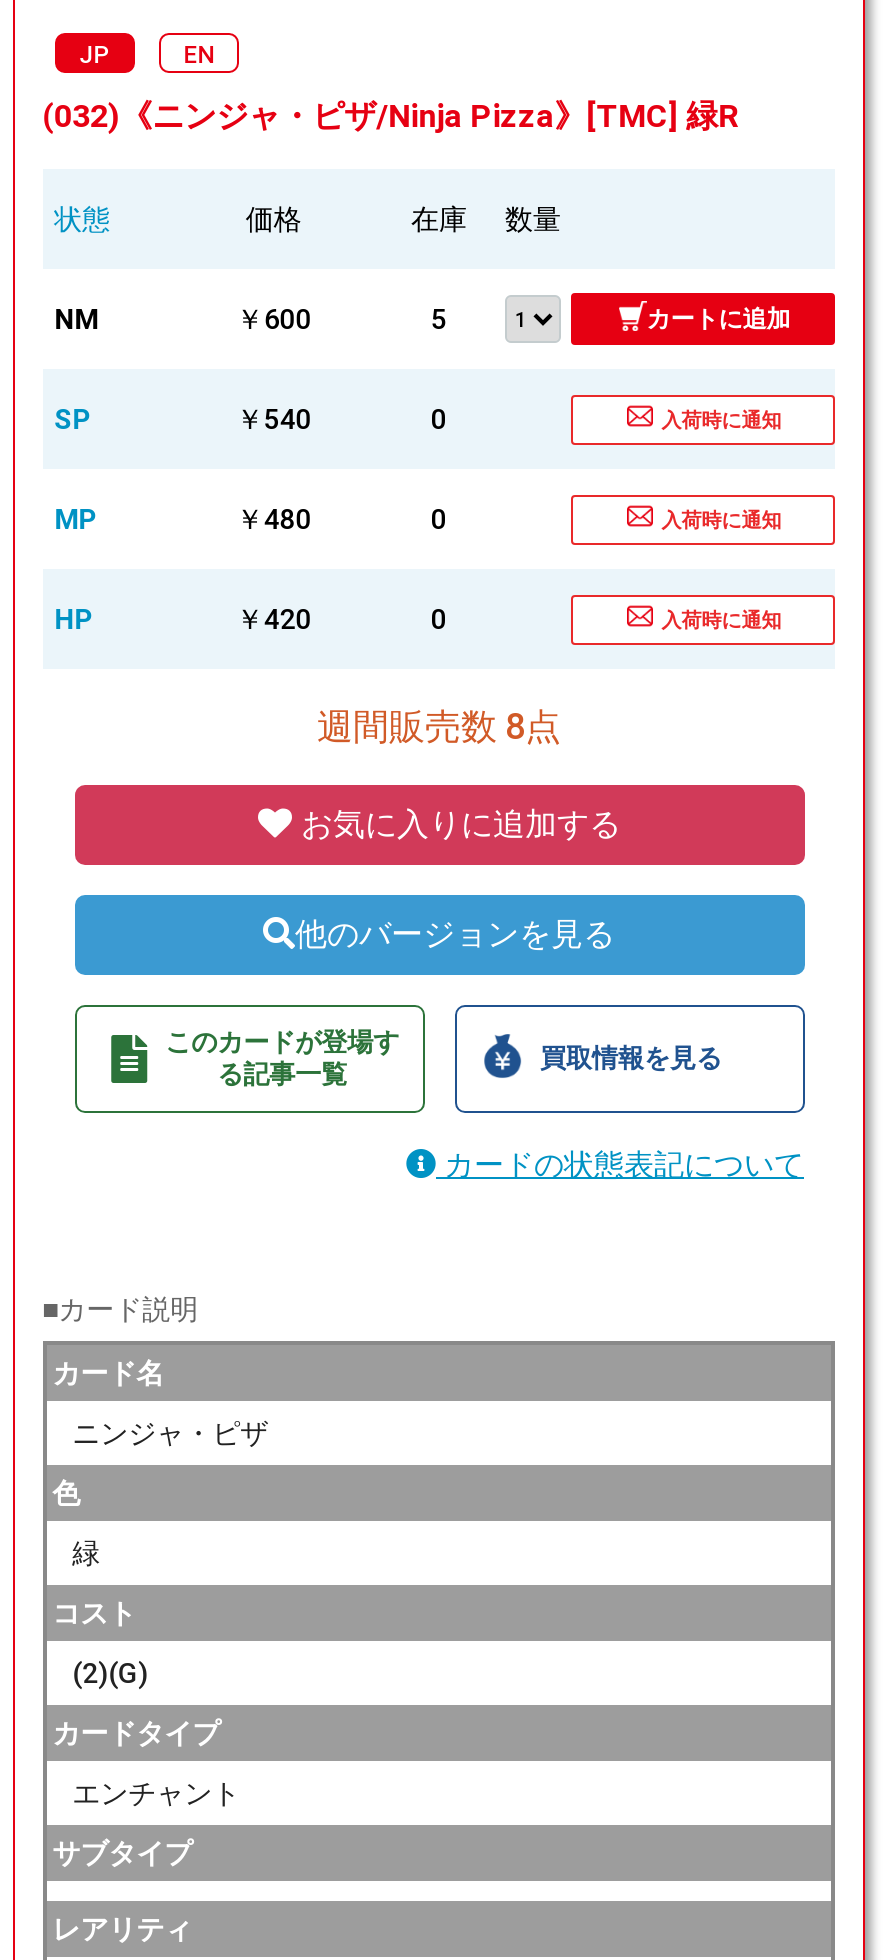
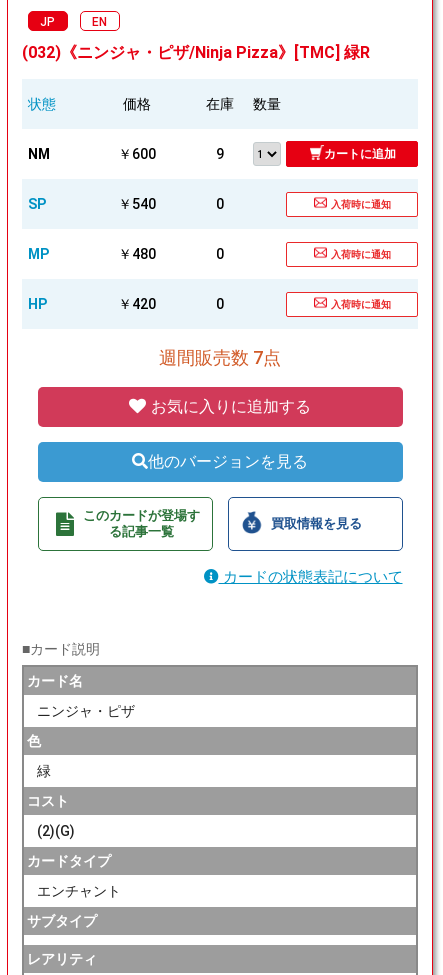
- 5
+ 9

- 週間販売数 8点
+ 週間販売数 7点
